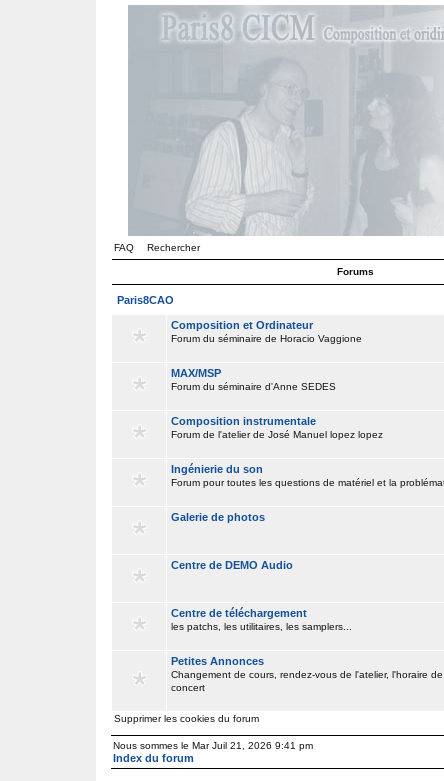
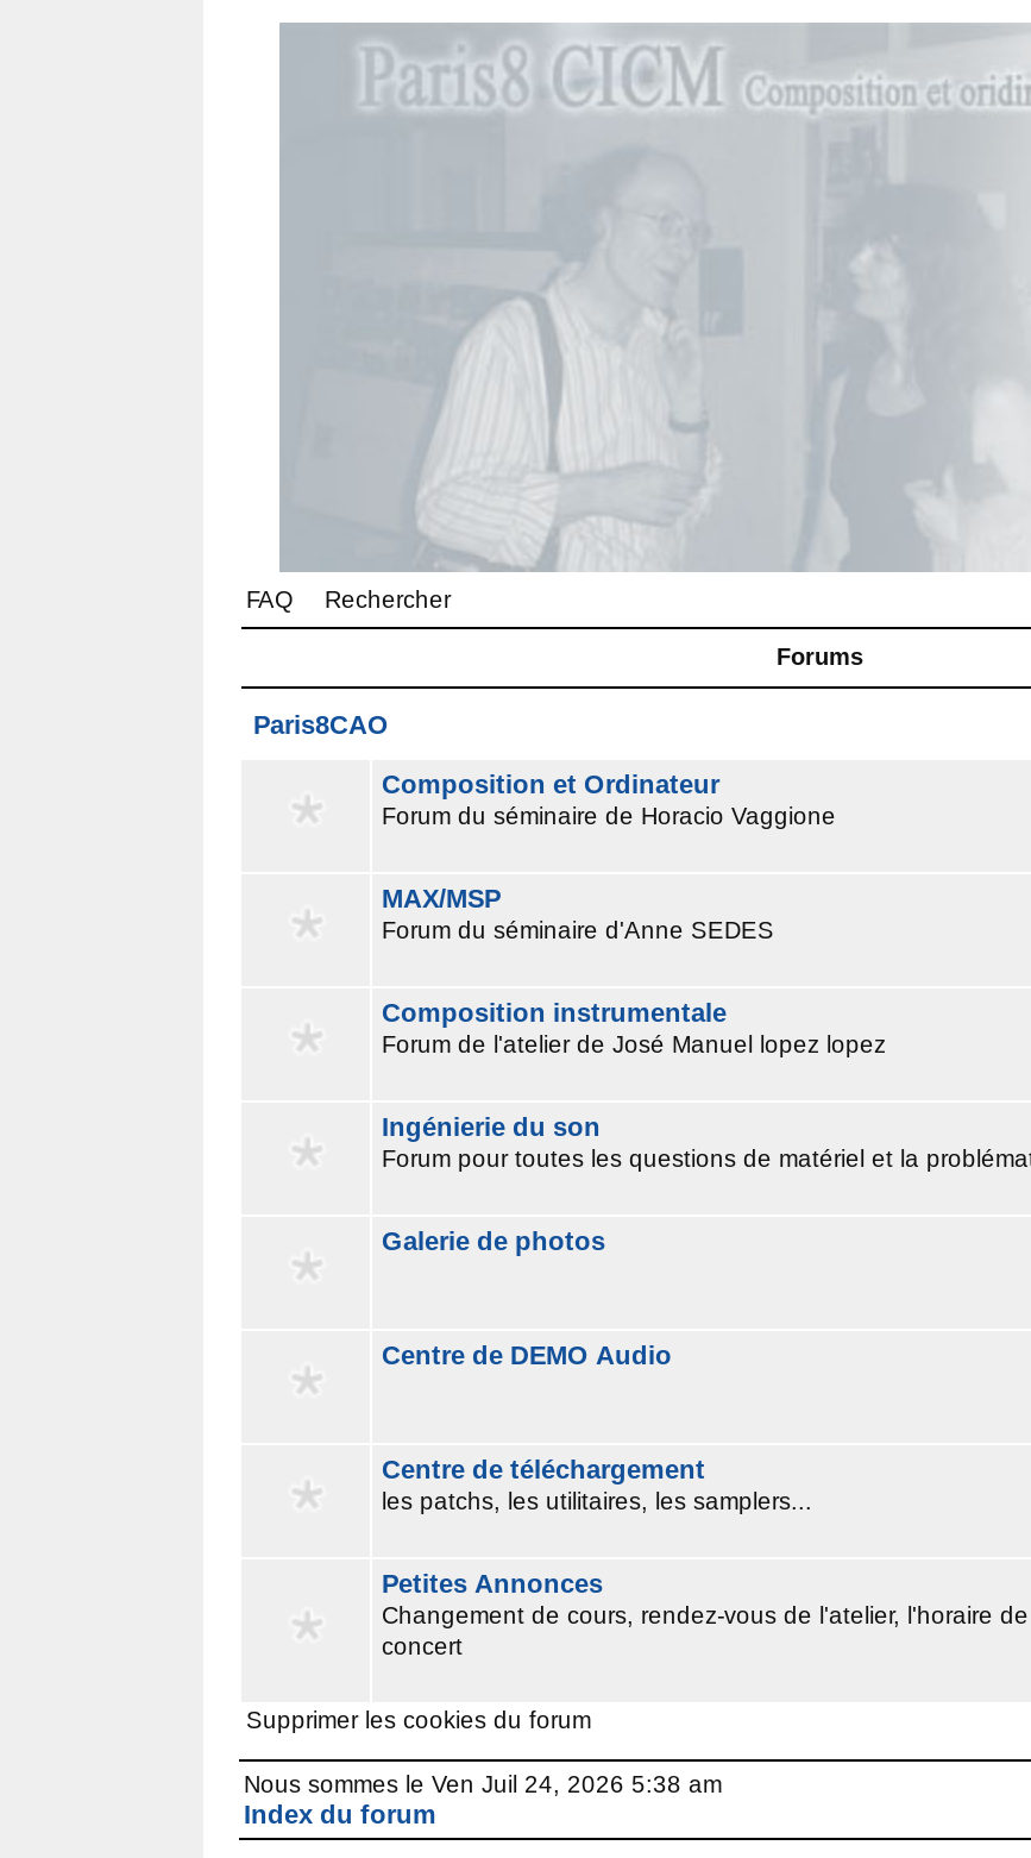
- Nous sommes le Mar Juil 21, 2026 9:41 pm
+ Nous sommes le Ven Juil 24, 2026 5:38 am
